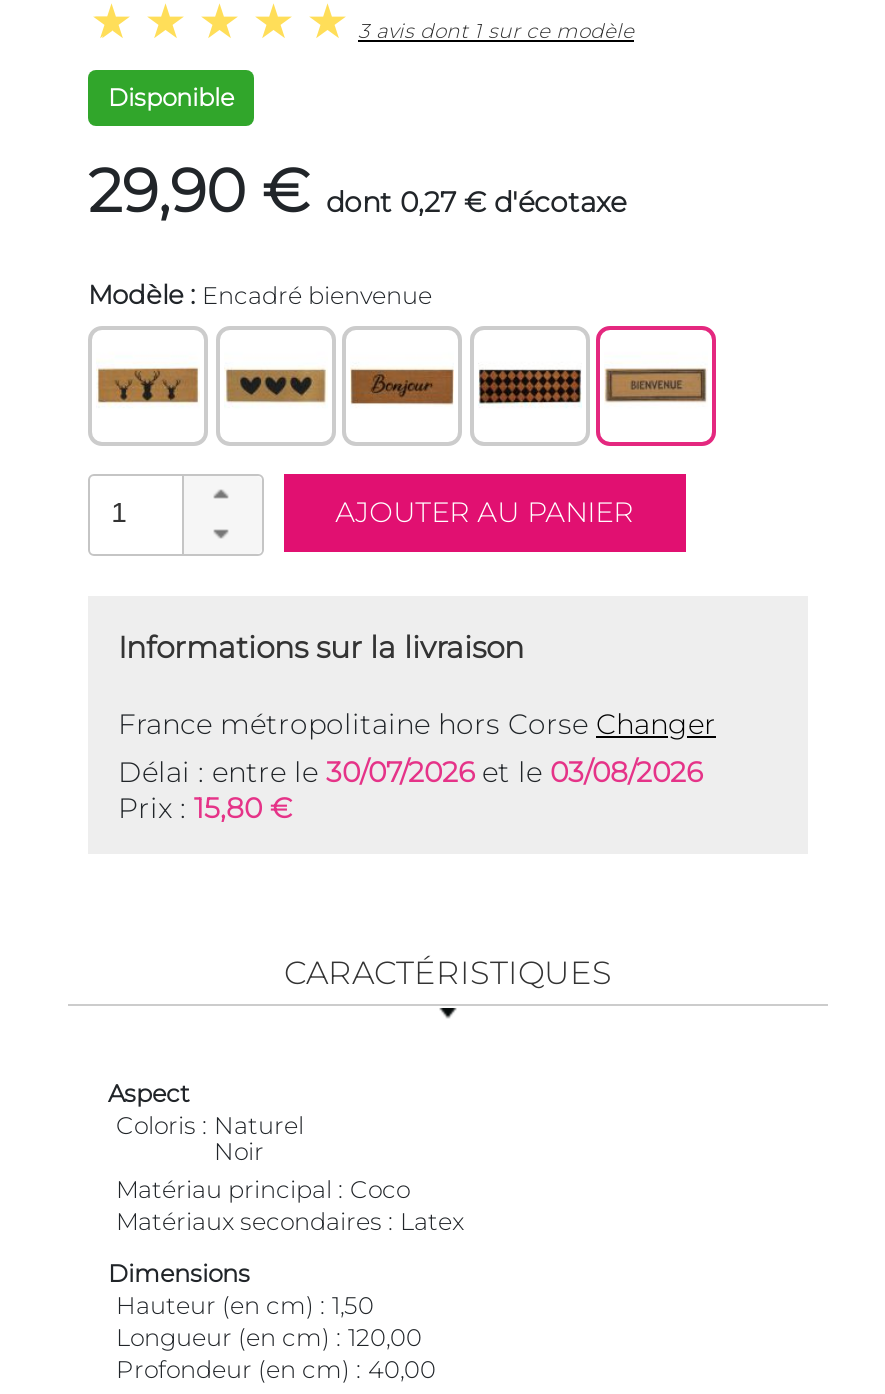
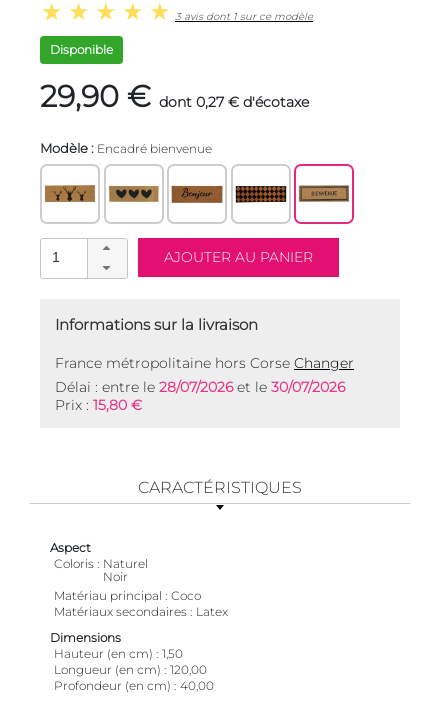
- Délai : entre le 30/07/2026 et le 03/08/2026
+ Délai : entre le 28/07/2026 et le 30/07/2026
